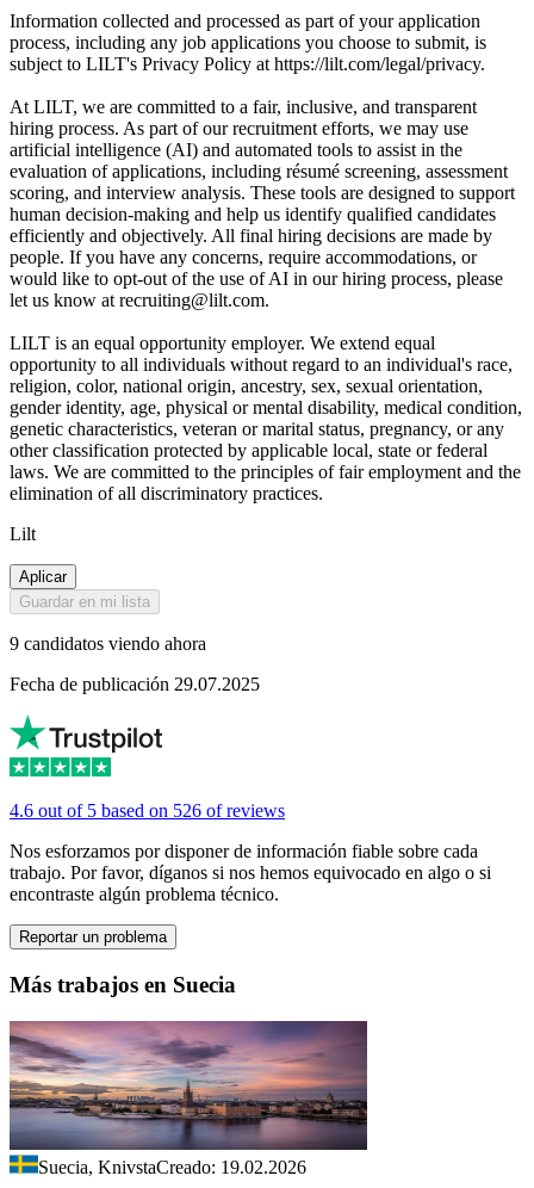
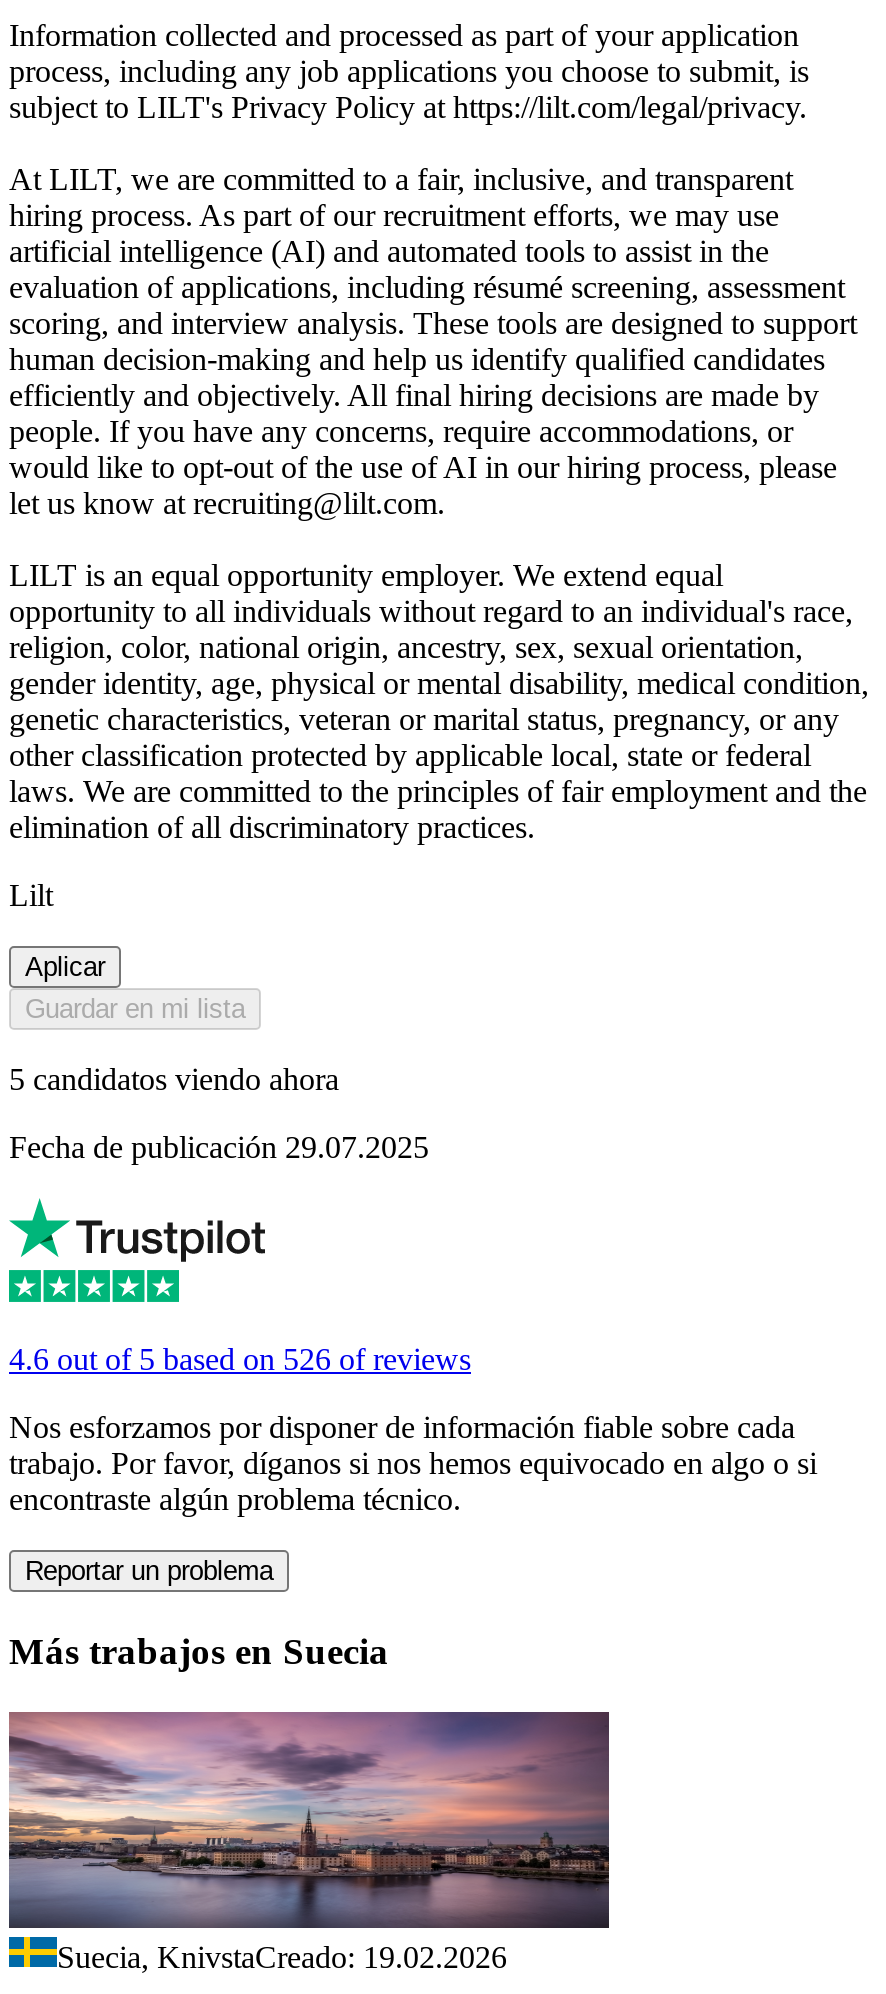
- 9 candidatos viendo ahora
+ 5 candidatos viendo ahora
